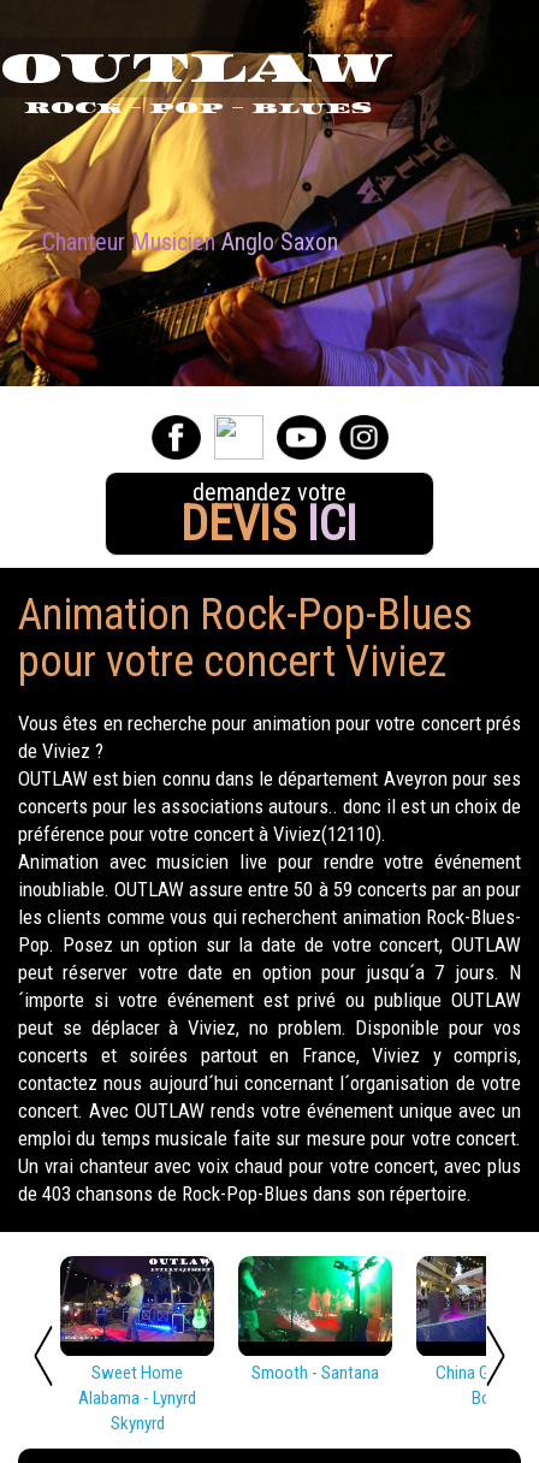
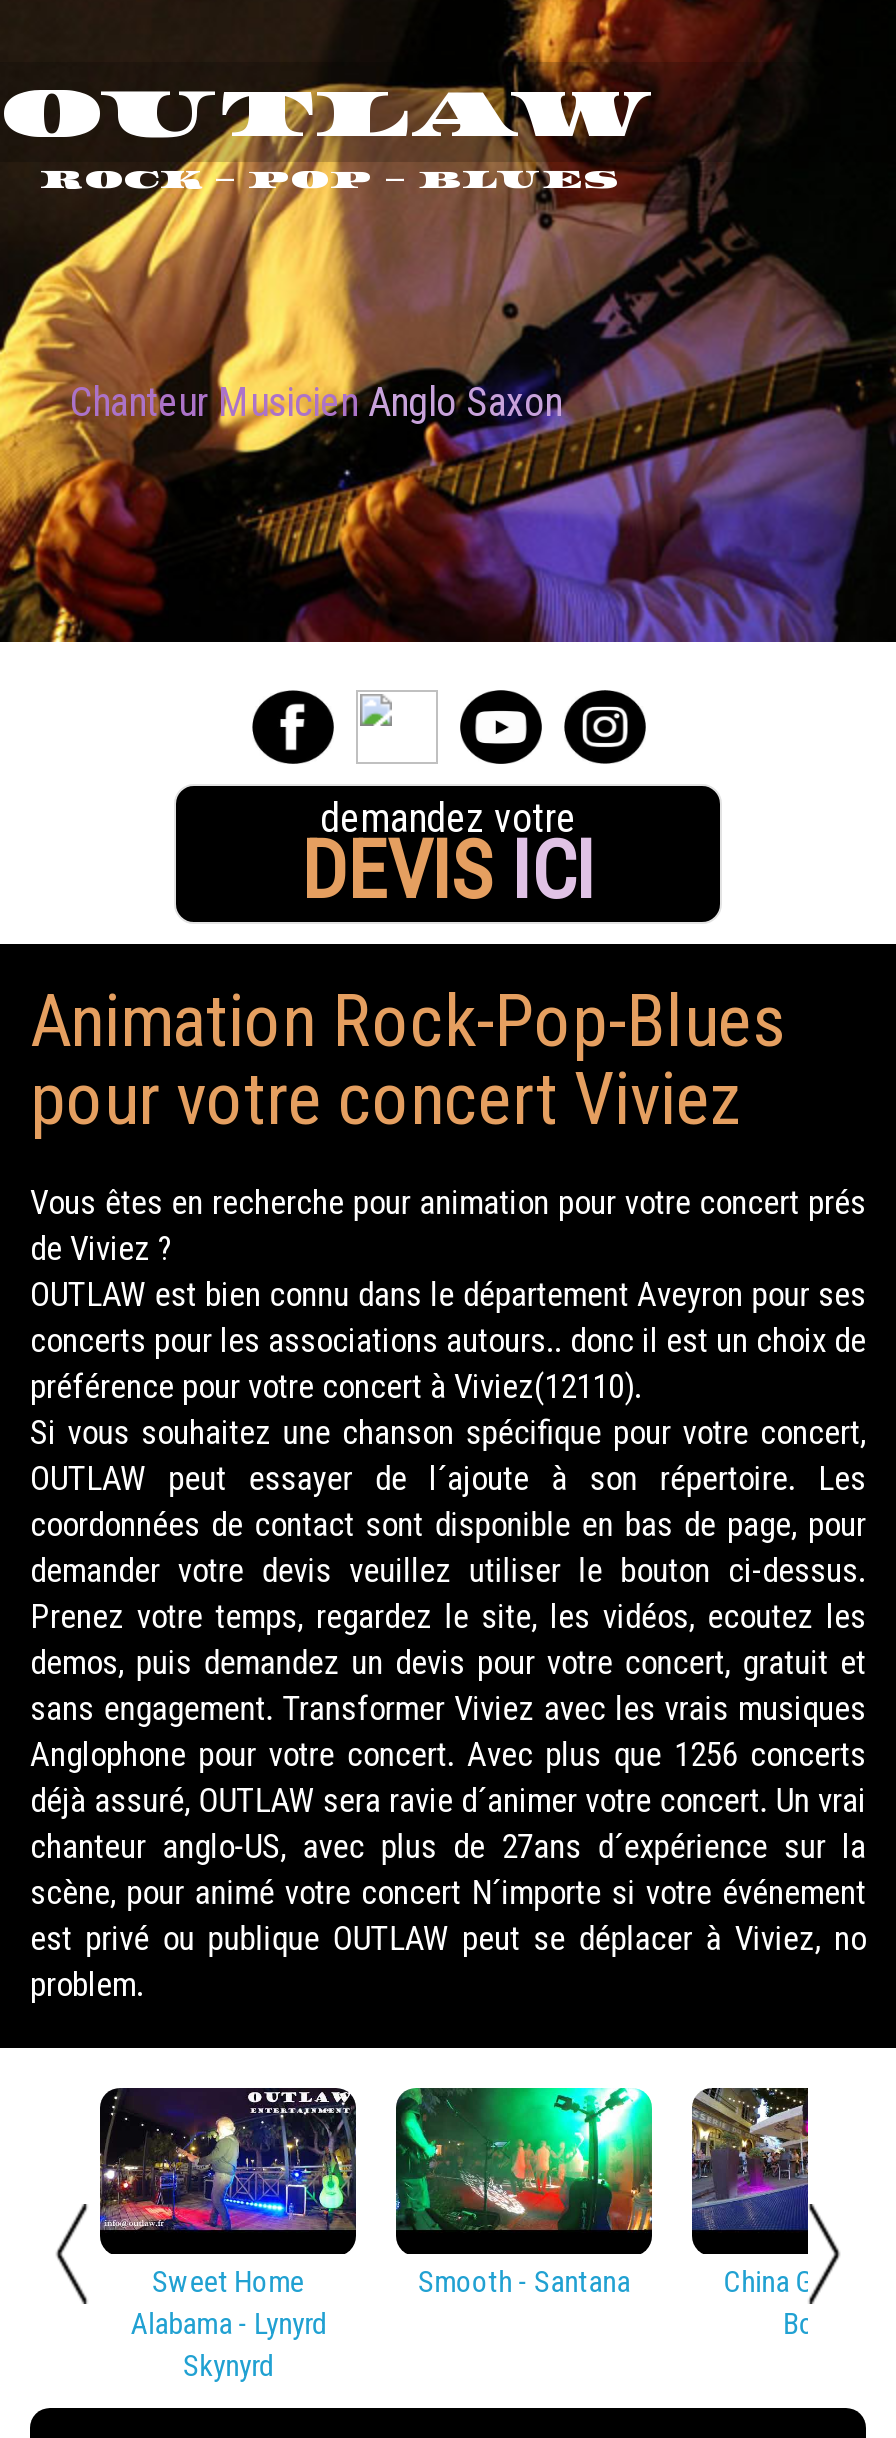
- Animation avec musicien live pour rendre votre événement
- inoubliable. OUTLAW assure entre 50 à 59 concerts par an pour
- les clients comme vous qui recherchent animation Rock-Blues-
- Pop. Posez un option sur la date de votre concert, OUTLAW
- peut réserver votre date en option pour jusqu´a 7 jours. N
- ´importe si votre événement est privé ou publique OUTLAW
- peut se déplacer à Viviez, no problem. Disponible pour vos
- concerts et soirées partout en France, Viviez y compris,
- contactez nous aujourd´hui concernant l´organisation de votre
- concert. Avec OUTLAW rends votre événement unique avec un
- emploi du temps musicale faite sur mesure pour votre concert.
- Un vrai chanteur avec voix chaud pour votre concert, avec plus
- de 403 chansons de Rock-Pop-Blues dans son répertoire.
+ Si vous souhaitez une chanson spécifique pour votre concert,
+ OUTLAW peut essayer de l´ajoute à son répertoire. Les
+ coordonnées de contact sont disponible en bas de page, pour
+ demander votre devis veuillez utiliser le bouton ci-dessus.
+ Prenez votre temps, regardez le site, les vidéos, ecoutez les
+ demos, puis demandez un devis pour votre concert, gratuit et
+ sans engagement. Transformer Viviez avec les vrais musiques
+ Anglophone pour votre concert. Avec plus que 1256 concerts
+ déjà assuré, OUTLAW sera ravie d´animer votre concert. Un vrai
+ chanteur anglo-US, avec plus de 27ans d´expérience sur la
+ scène, pour animé votre concert N´importe si votre événement
+ est privé ou publique OUTLAW peut se déplacer à Viviez, no
+ problem.
